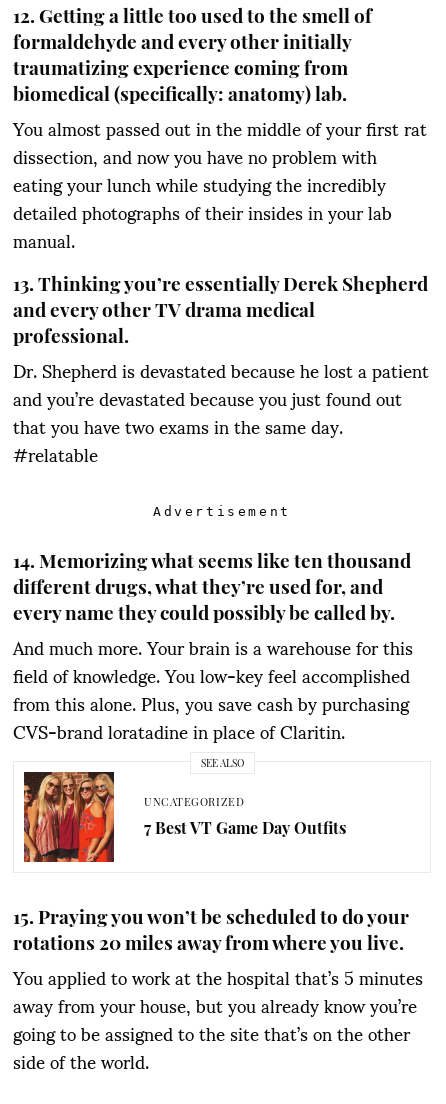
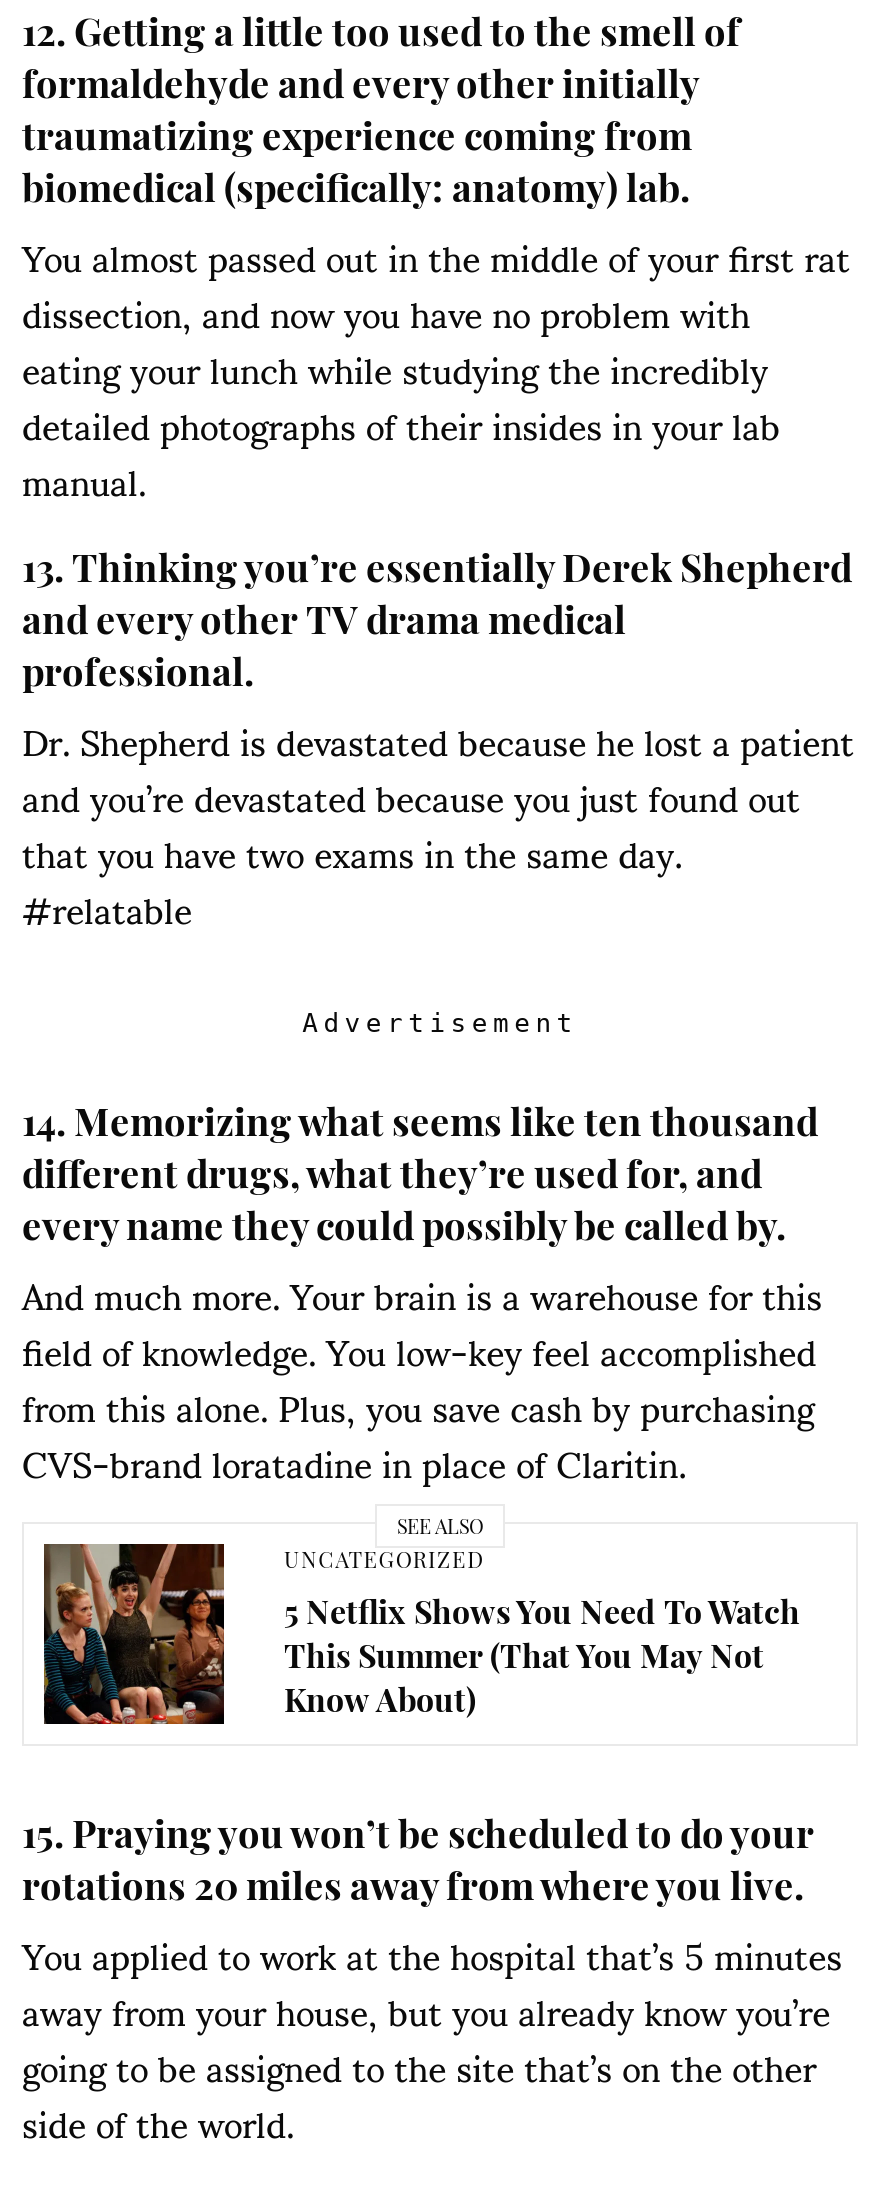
- [image]
- 7 Best VT Game Day Outfits
+ [image]
+ 5 Netflix Shows You Need To Watch
+ This Summer (That You May Not
+ Know About)

moved up: UNCATEGORIZED
